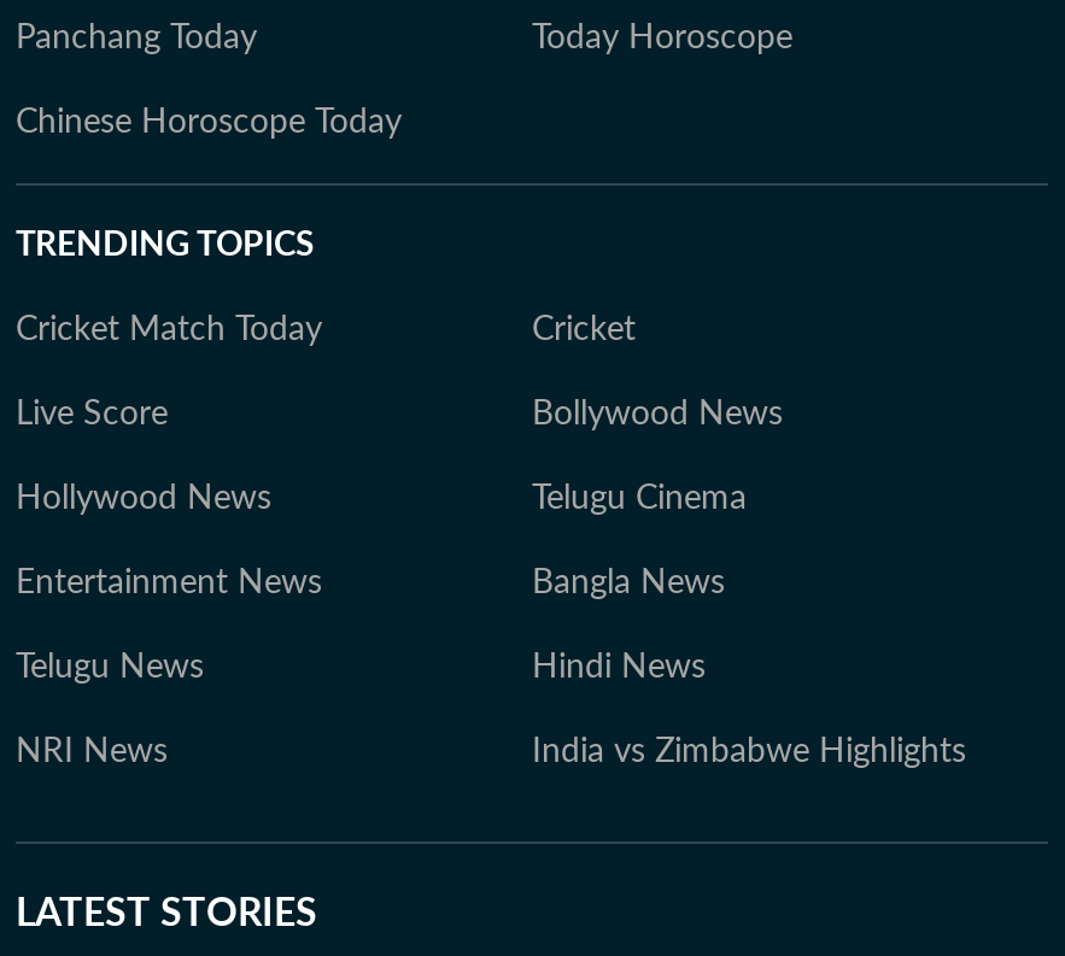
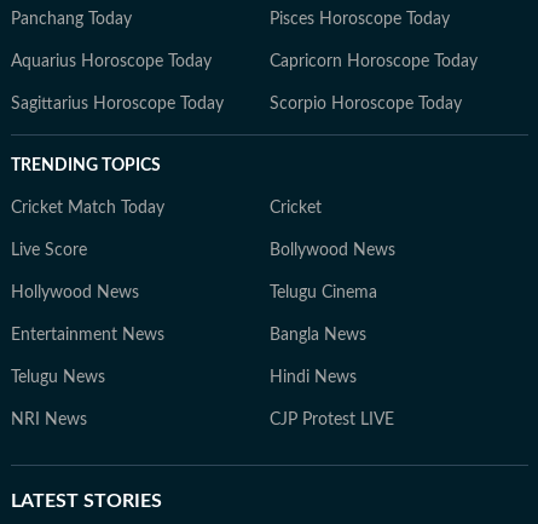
- Today Horoscope
- Chinese Horoscope Today
+ Pisces Horoscope Today
+ Aquarius Horoscope Today
+ Capricorn Horoscope Today
+ Sagittarius Horoscope Today
+ Scorpio Horoscope Today

- India vs Zimbabwe Highlights
+ CJP Protest LIVE
